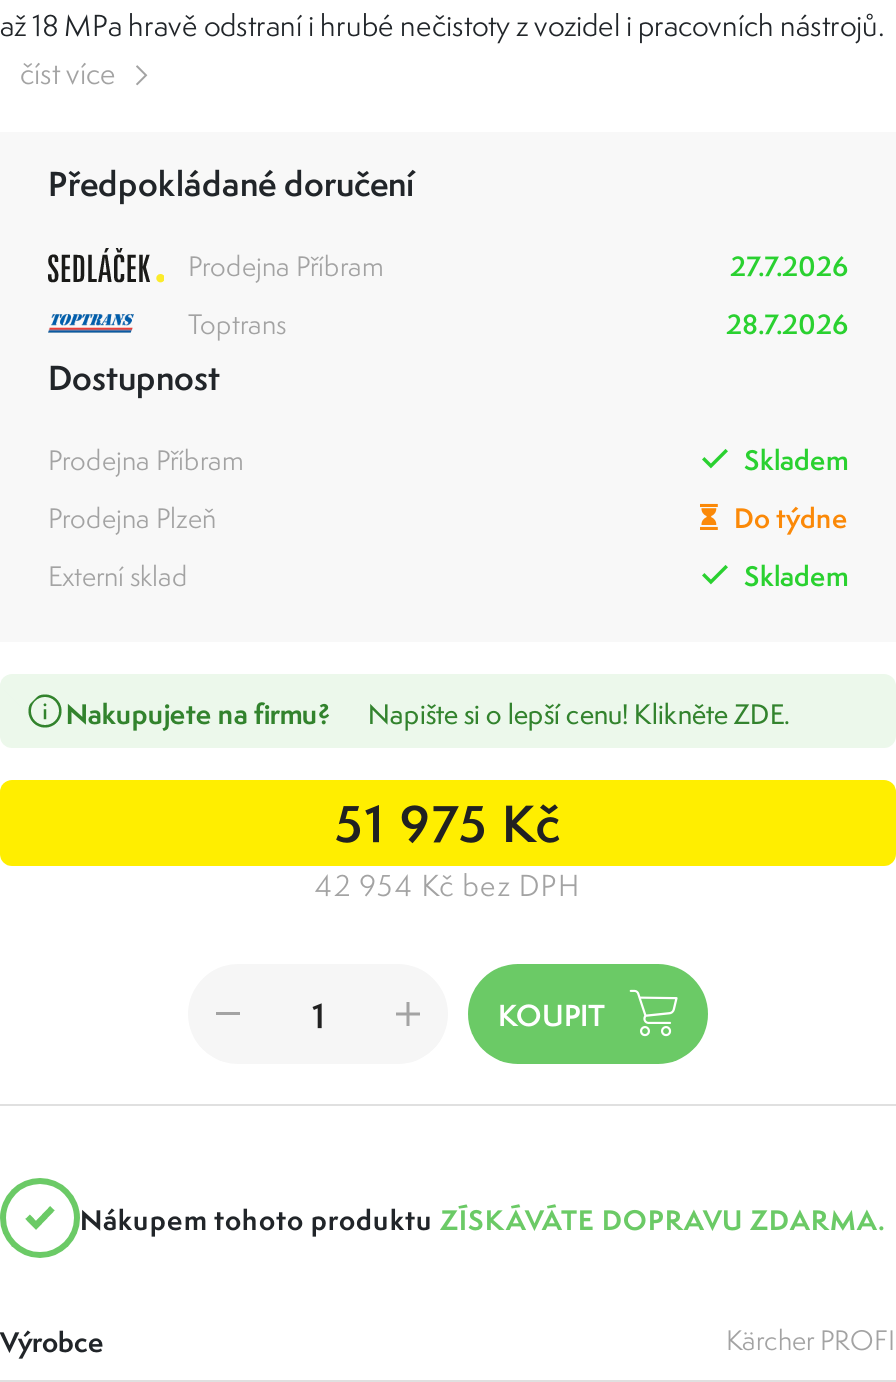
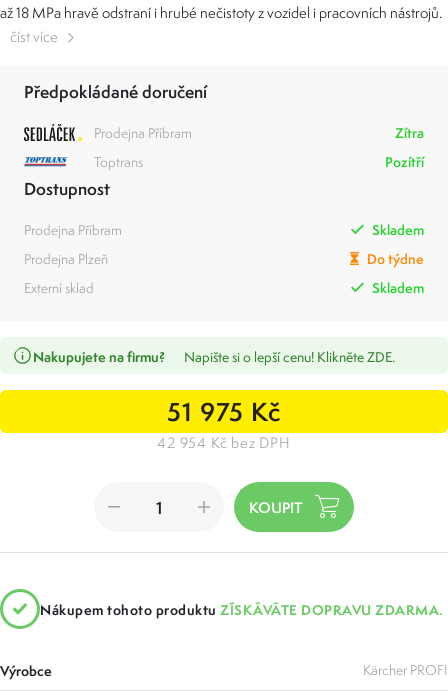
- 27.7.2026
+ Zítra

- 28.7.2026
+ Pozítří
